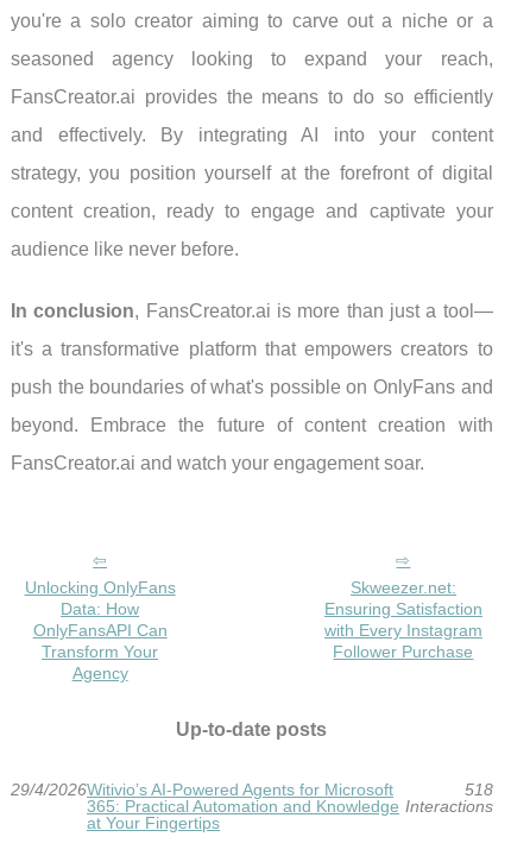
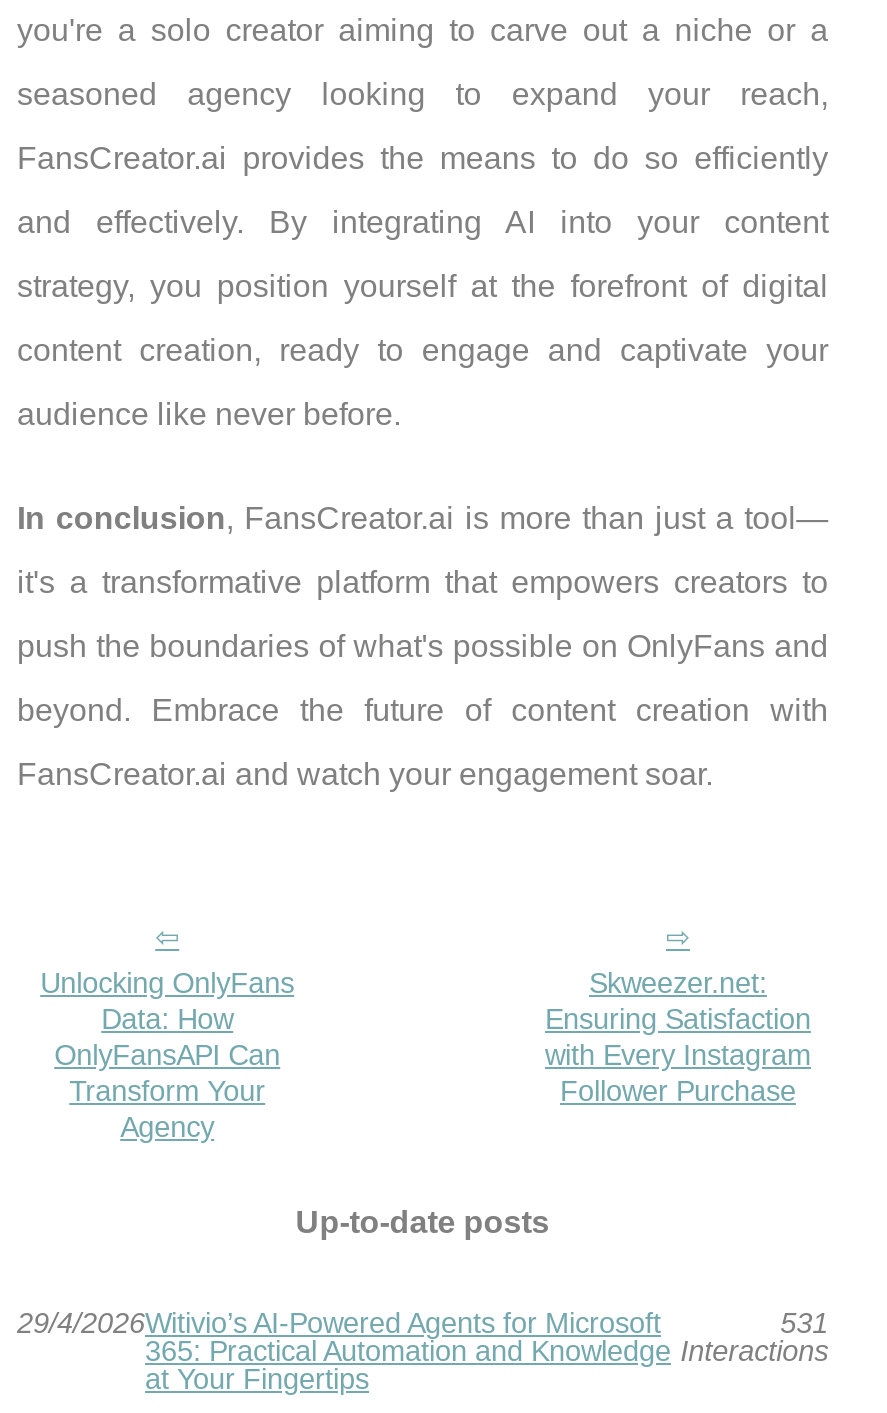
- 518
+ 531
